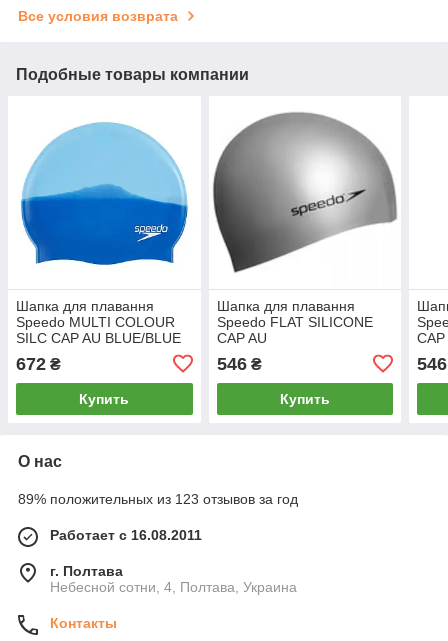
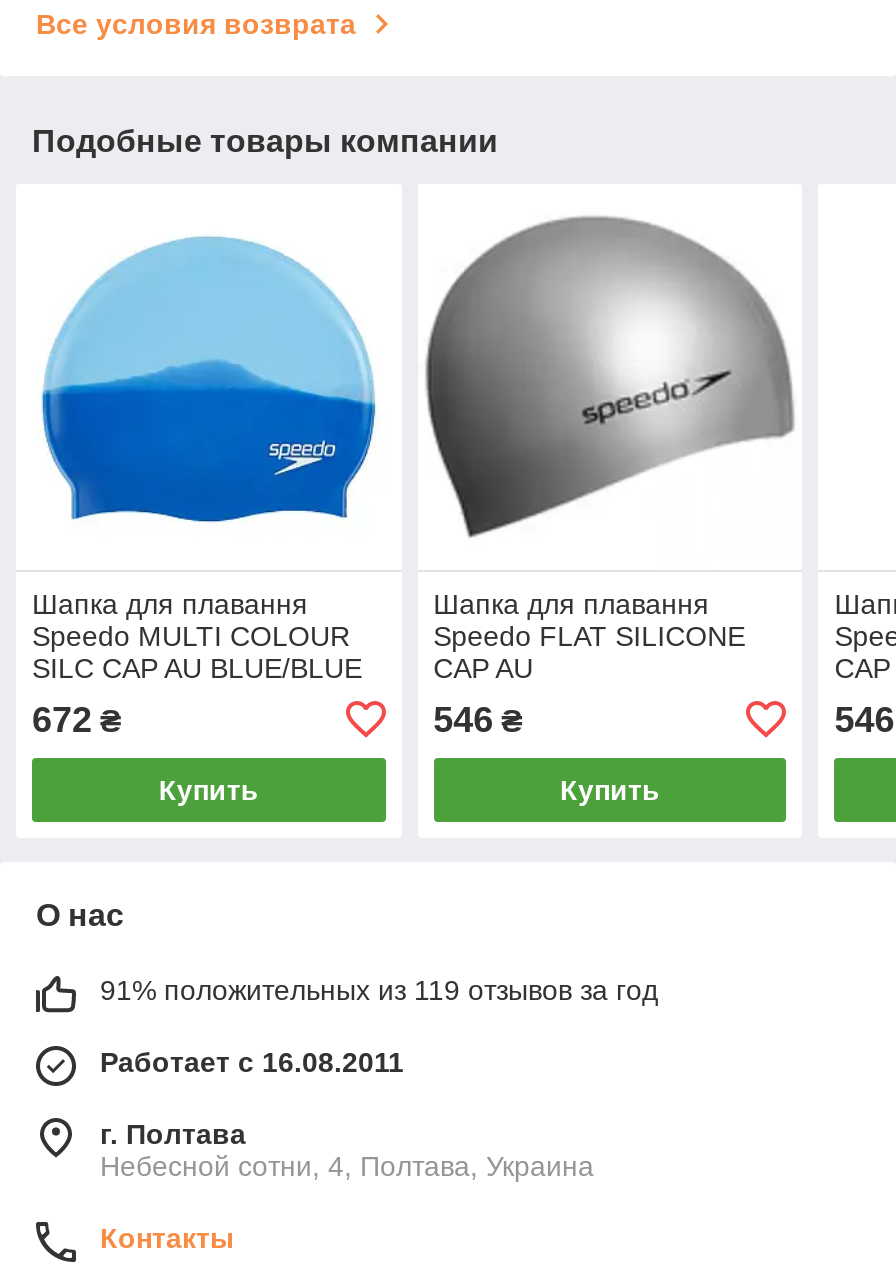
- 89% положительных из 123 отзывов за год
+ 91% положительных из 119 отзывов за год
